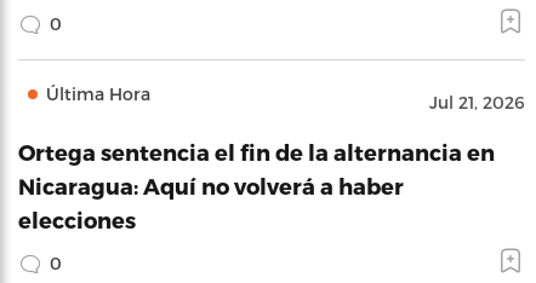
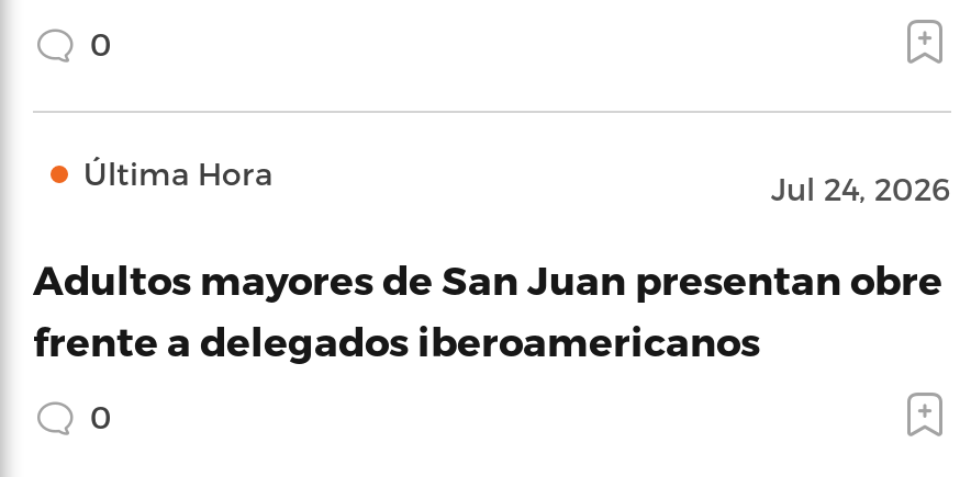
- Jul 21, 2026
+ Jul 24, 2026

- Ortega sentencia el fin de la alternancia en
- Nicaragua: Aquí no volverá a haber
- elecciones
+ Adultos mayores de San Juan presentan obre
+ frente a delegados iberoamericanos
